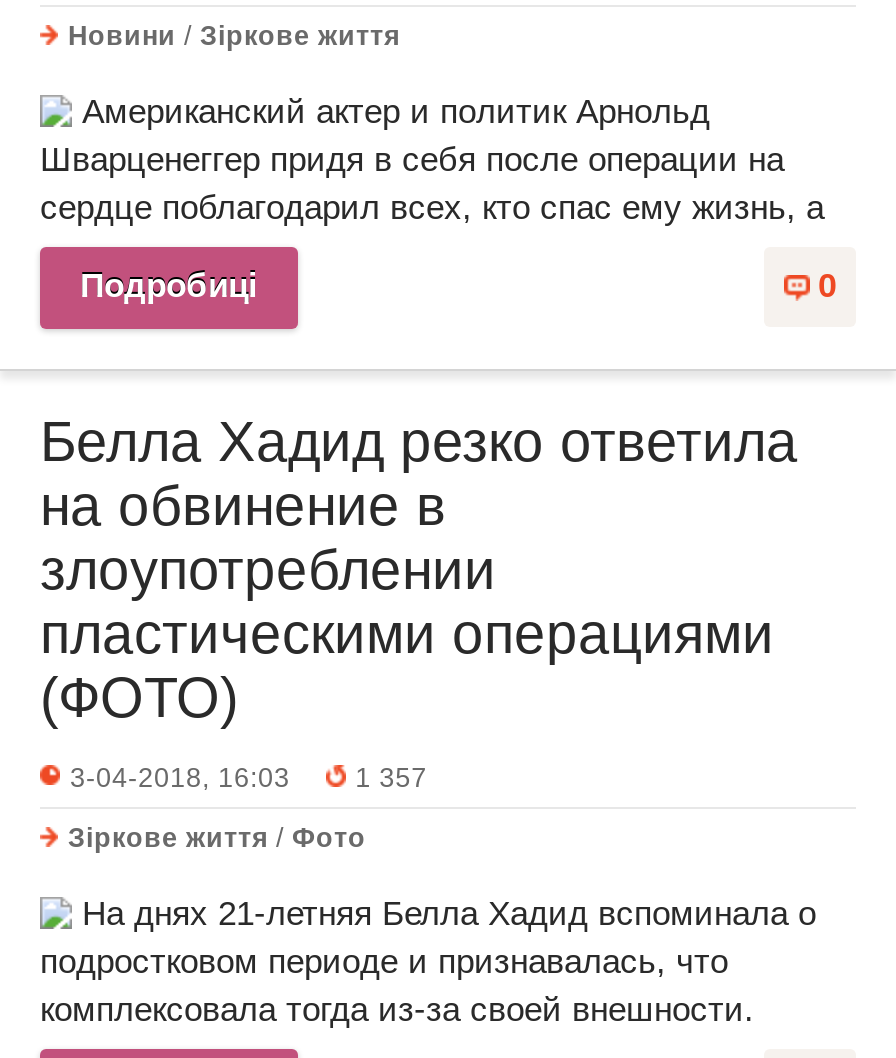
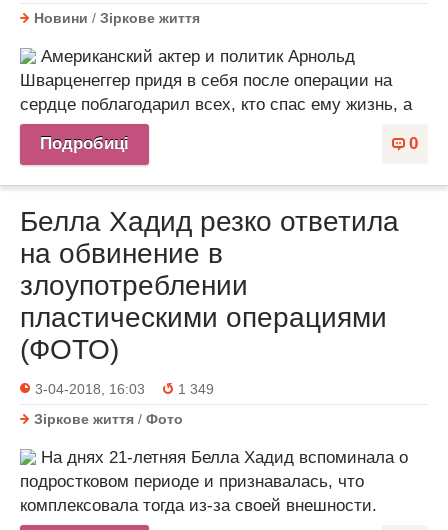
- 1 357
+ 1 349
